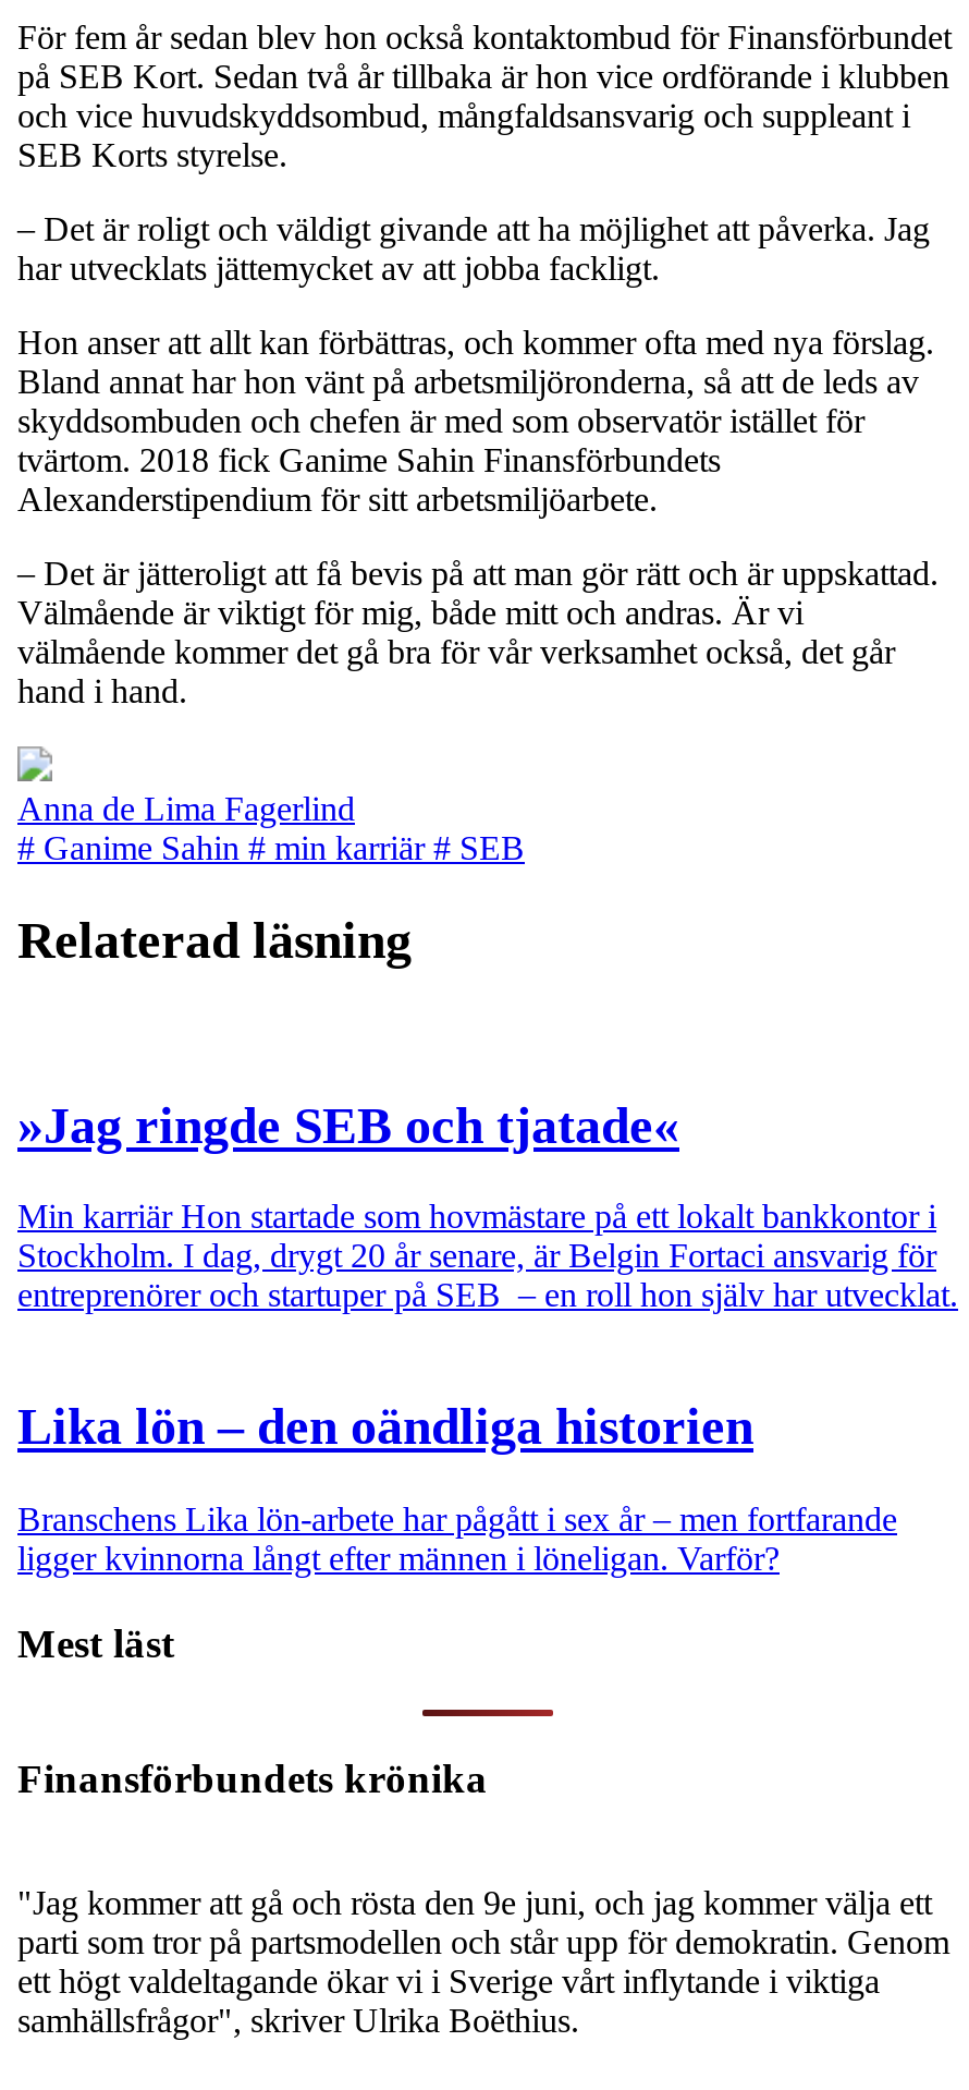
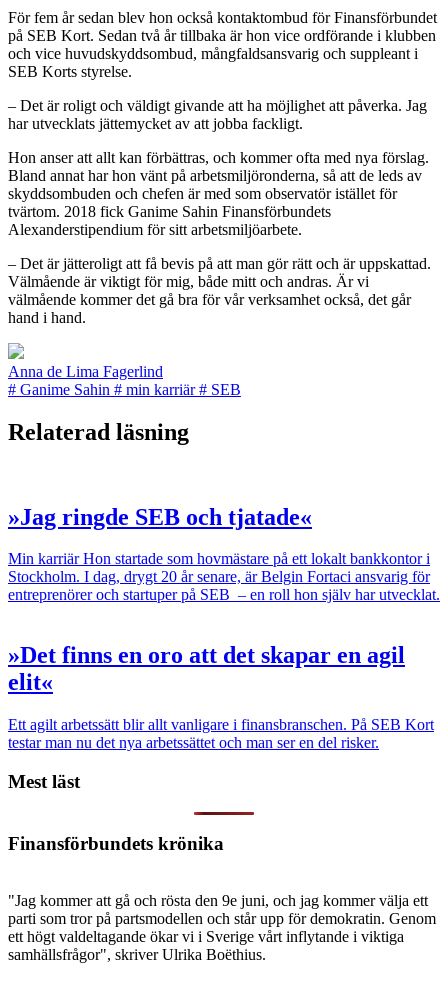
- Lika lön – den oändliga historien
+ »Det finns en oro att det skapar en agil
+ elit«

- Branschens Lika lön-arbete har pågått i sex år – men fortfarande
- ligger kvinnorna långt efter männen i löneligan. Varför?
+ Ett agilt arbetssätt blir allt vanligare i finansbranschen. På SEB Kort
+ testar man nu det nya arbetssättet och man ser en del risker.
